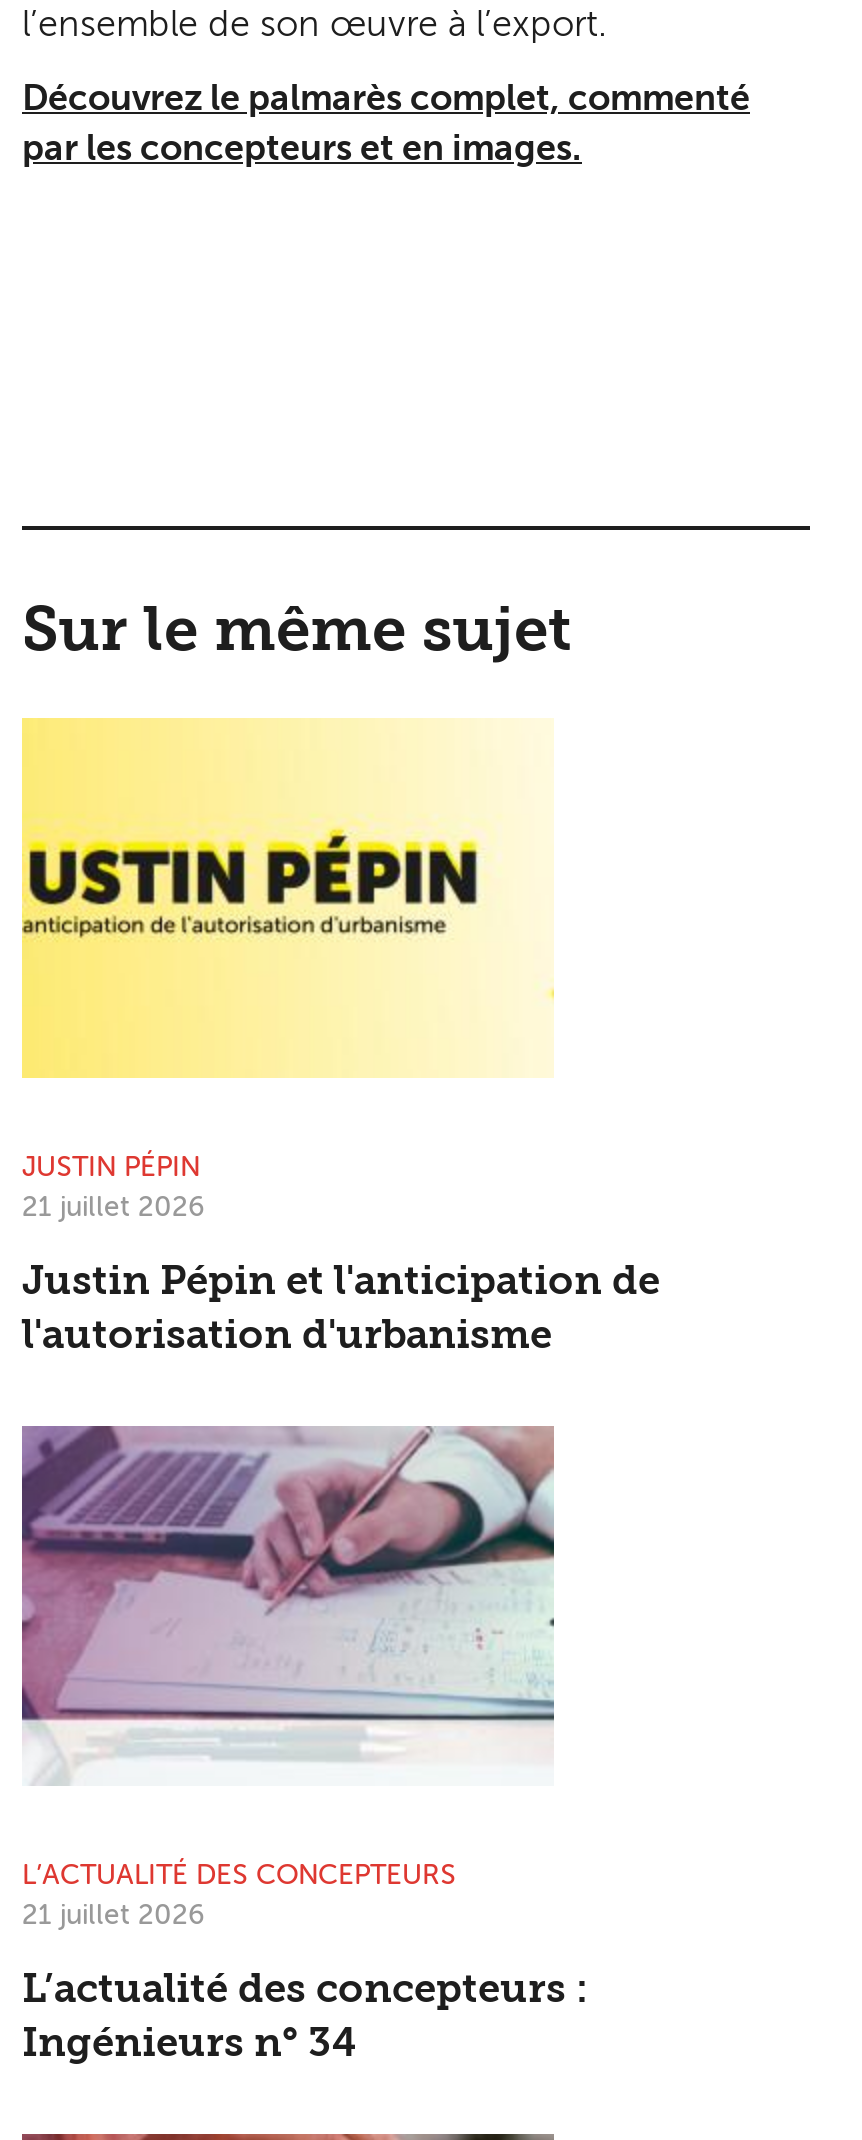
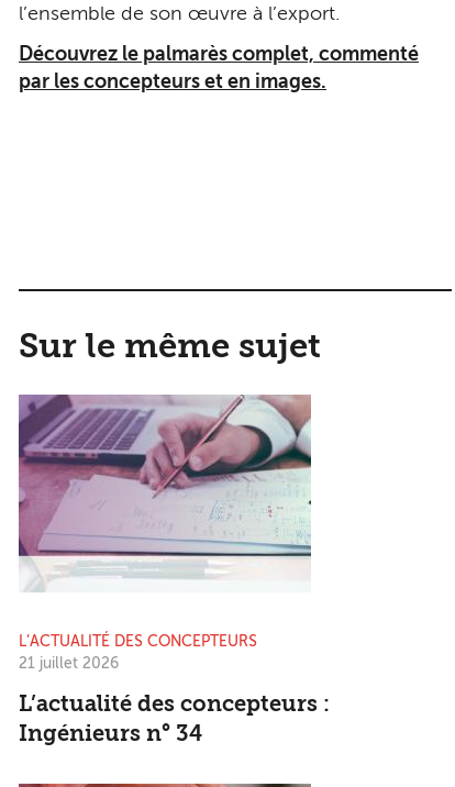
- [image]
- JUSTIN PÉPIN
- 21 juillet 2026
- Justin Pépin et l'anticipation de
- l'autorisation d'urbanisme
